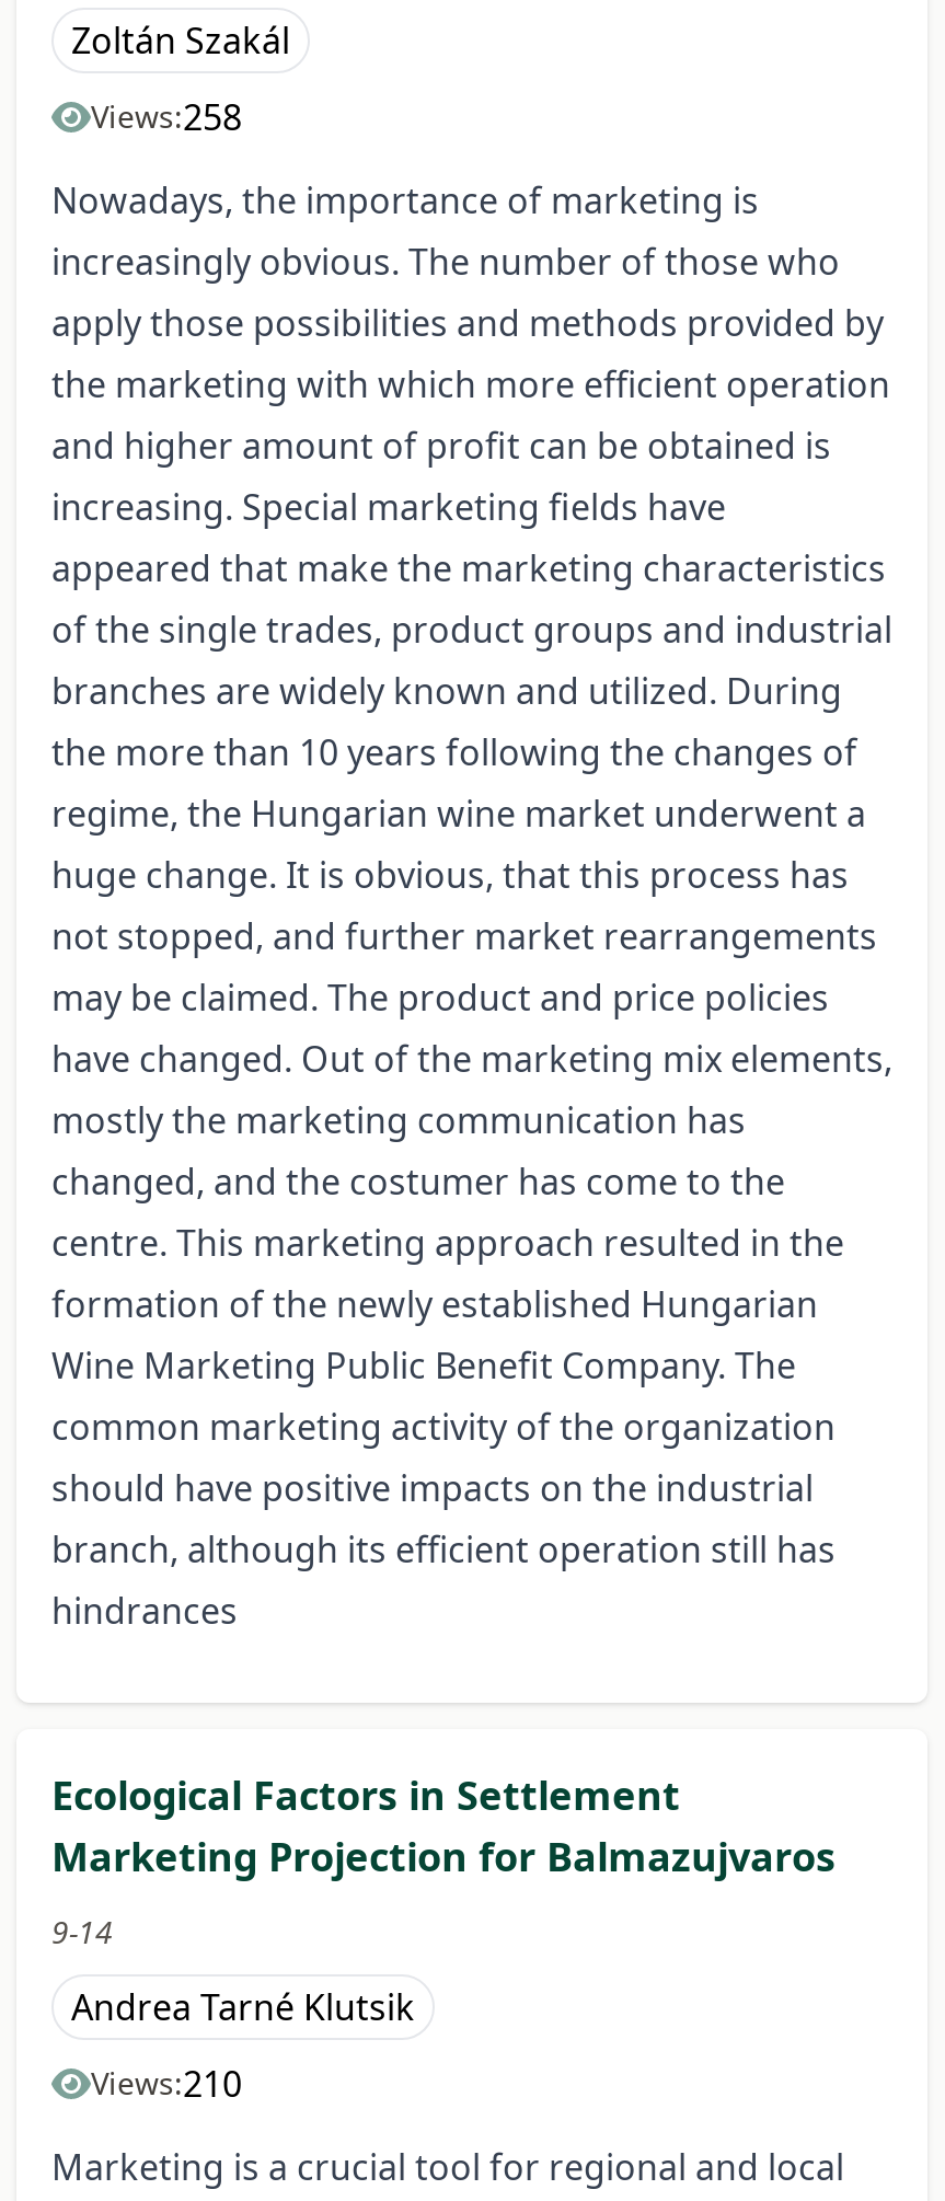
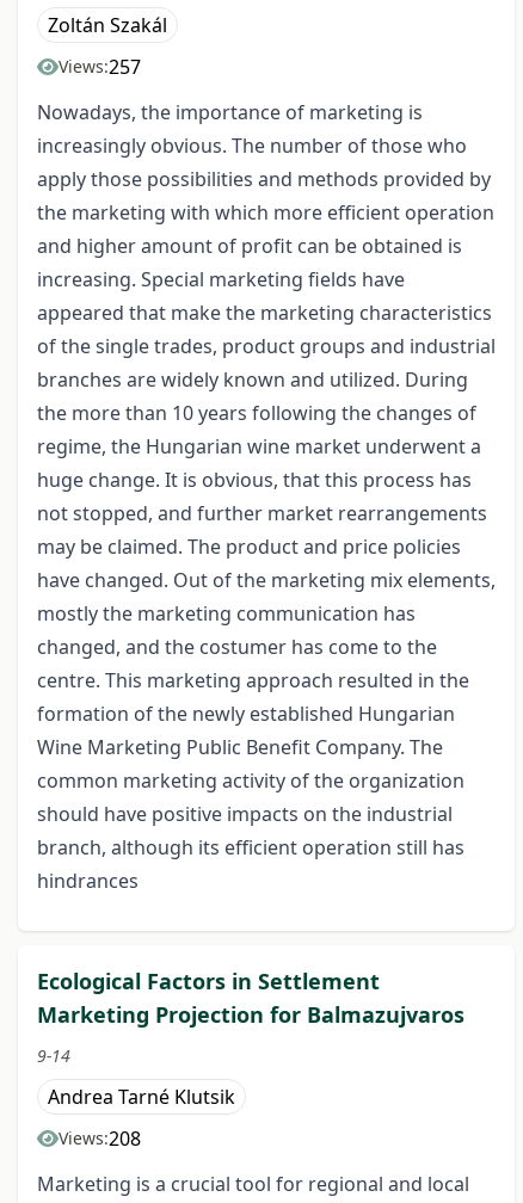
- Views:258
+ Views:257

- Views:210
+ Views:208
